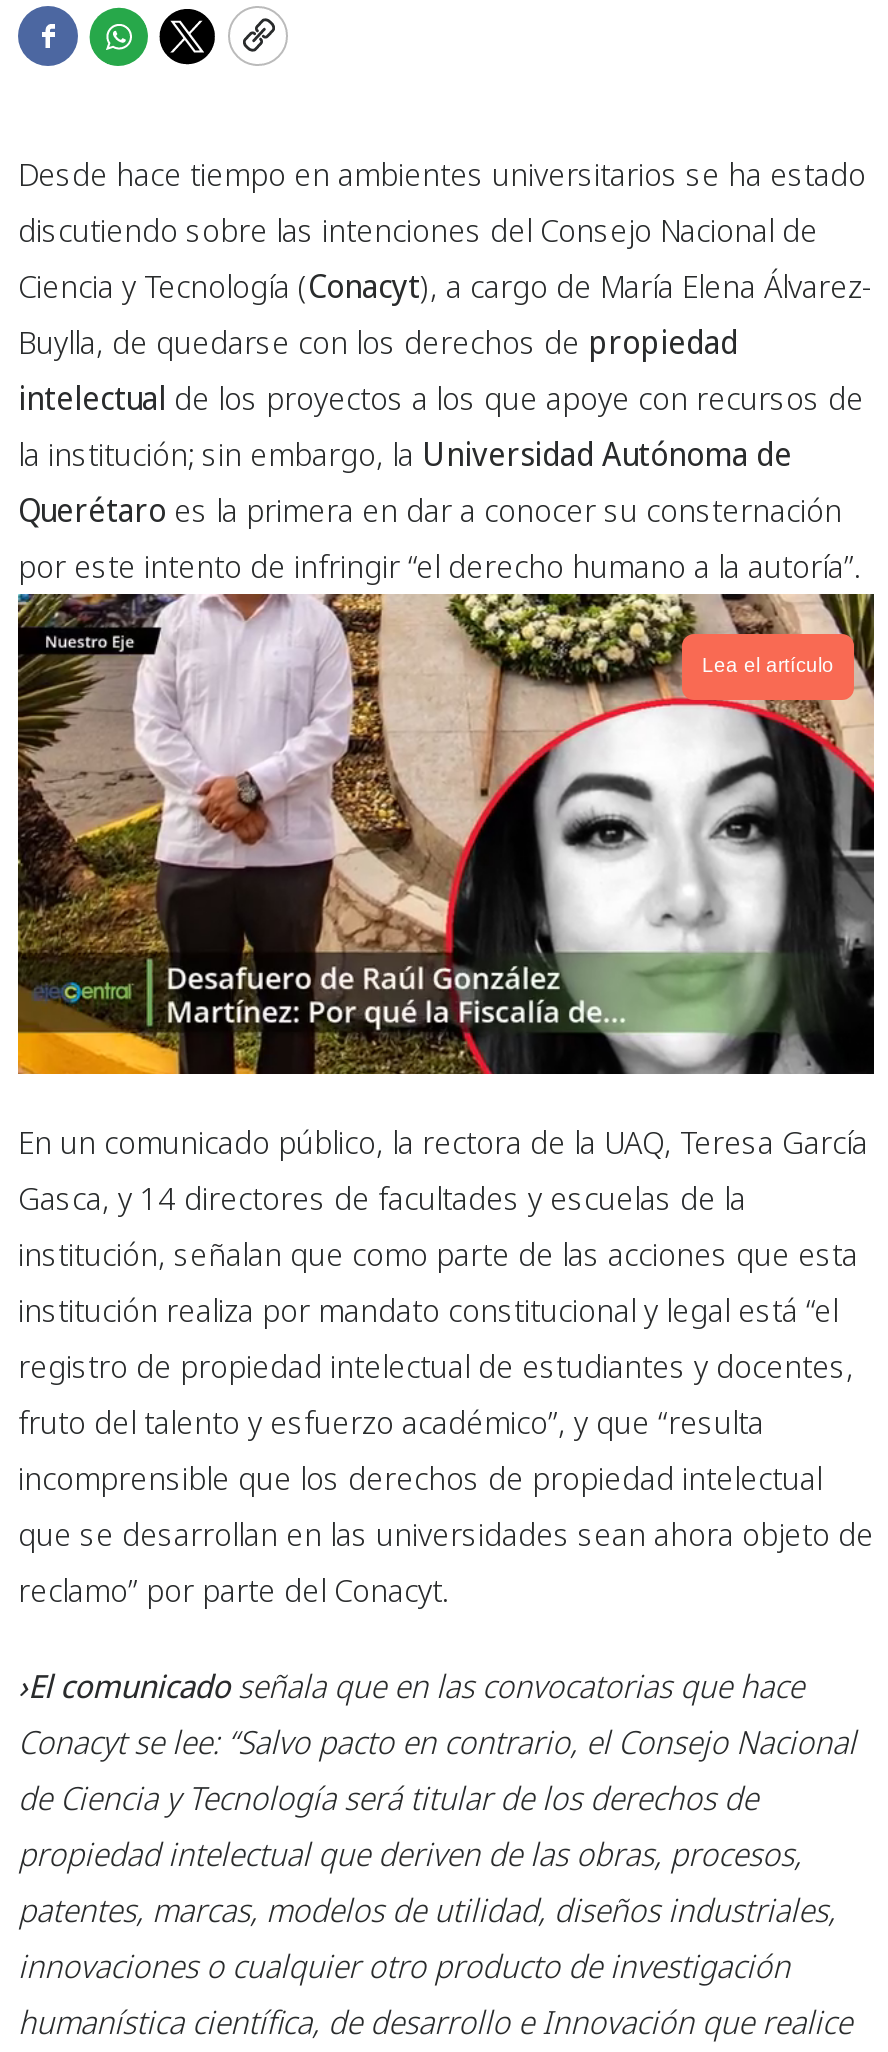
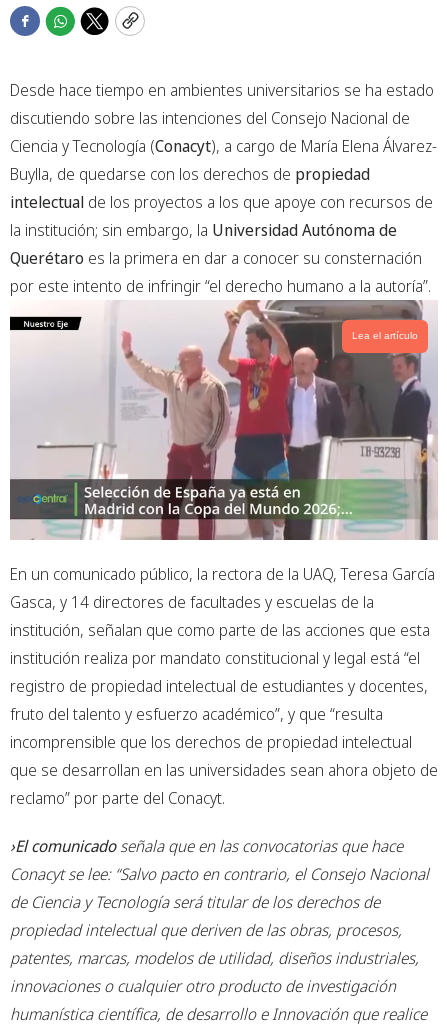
- [image]
+ [image]
